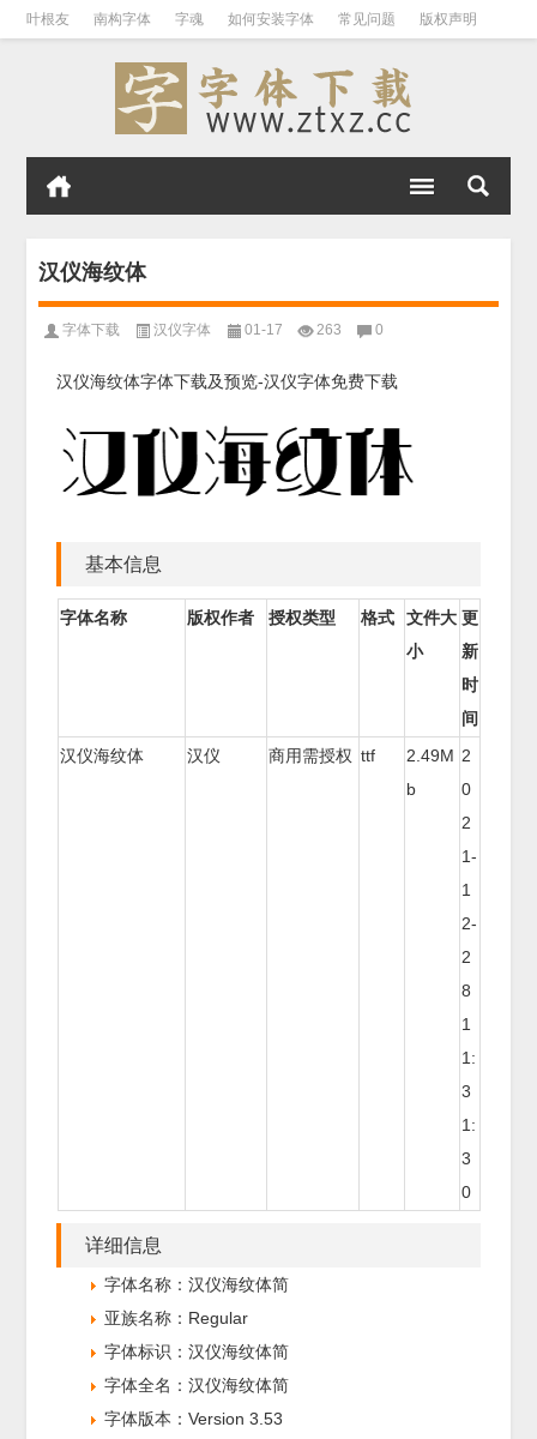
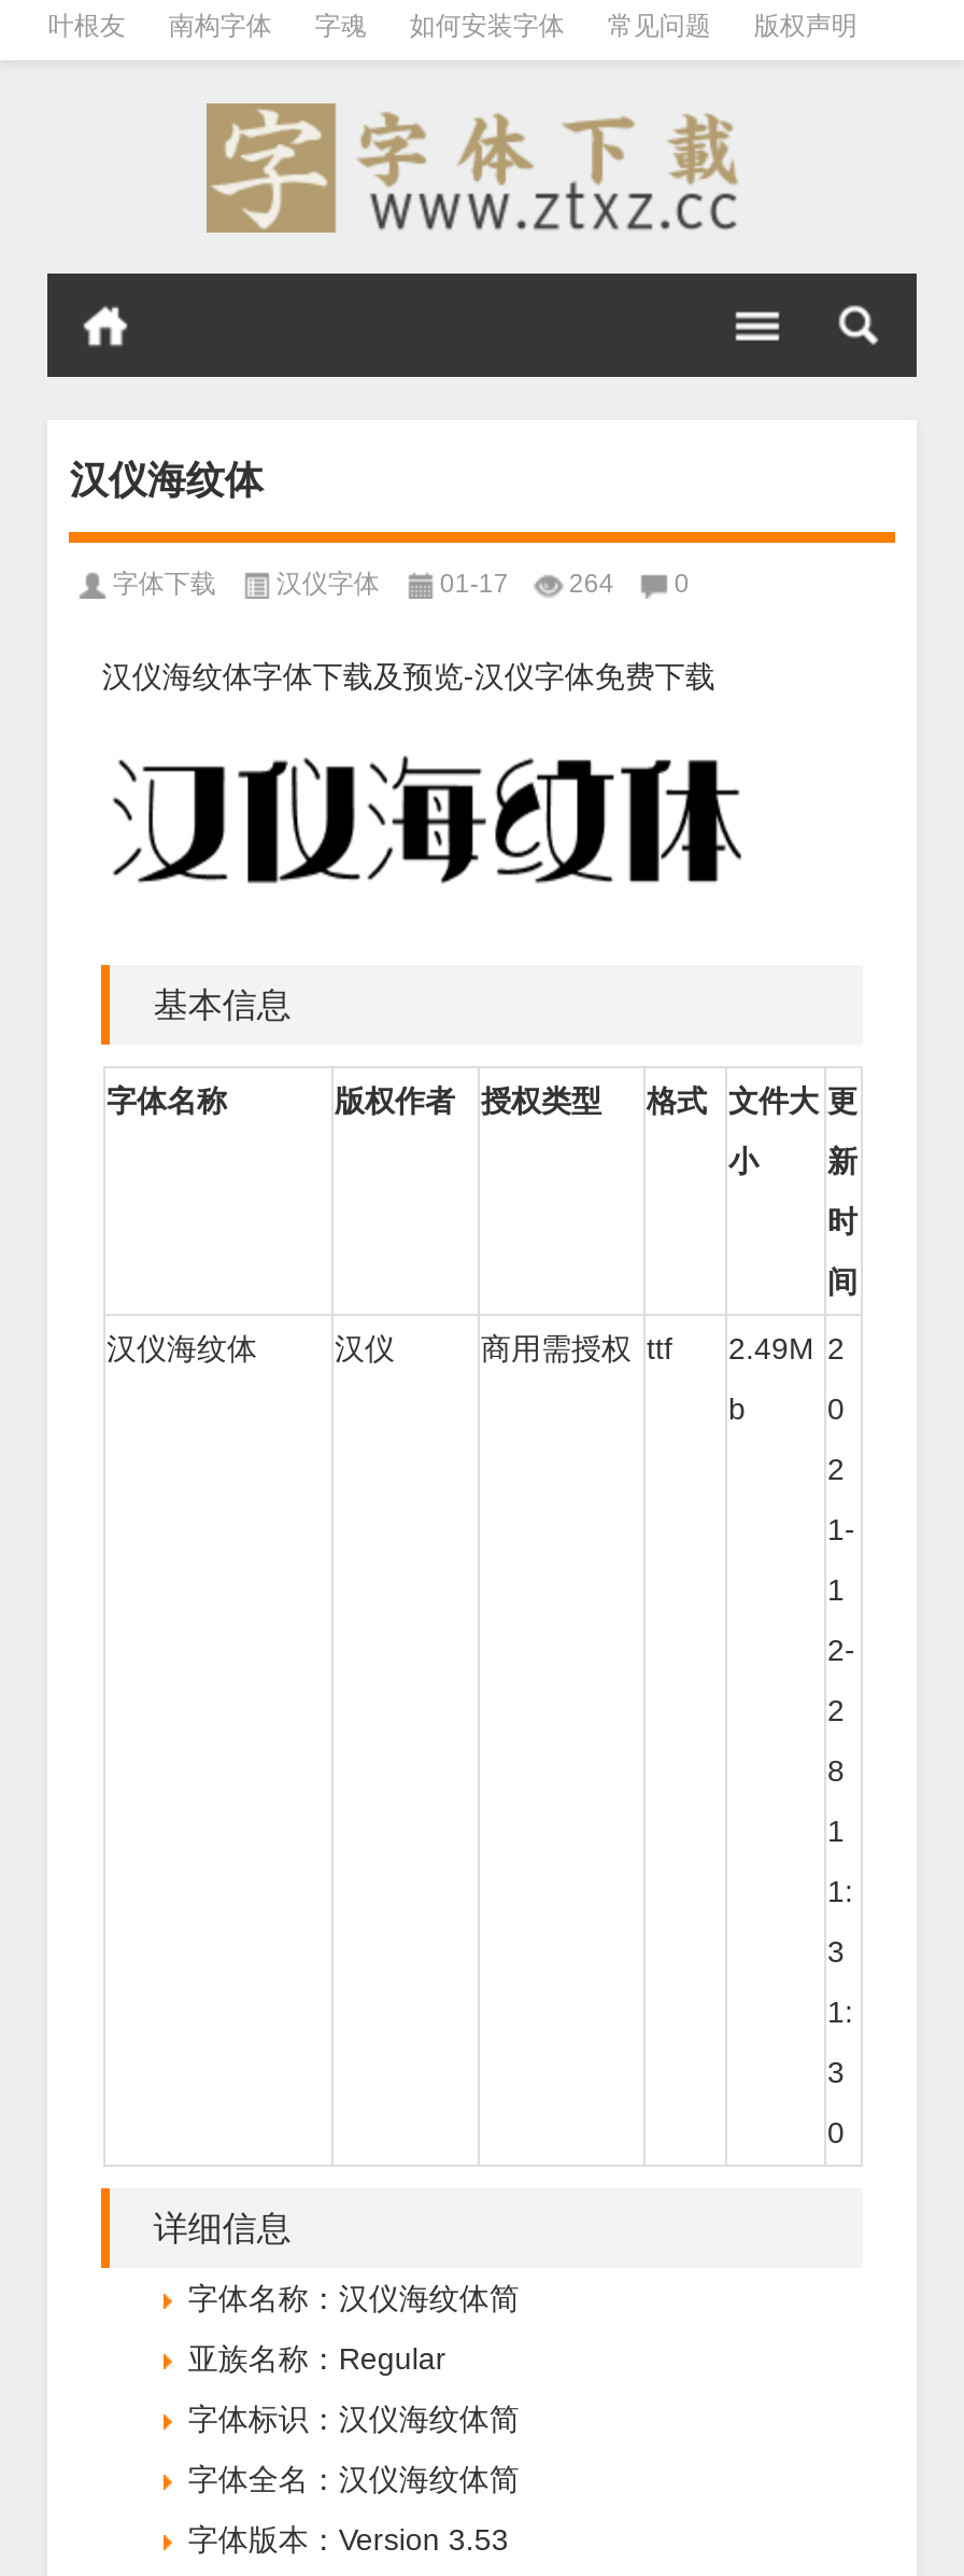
- 字体下载 汉仪字体 01-17 263 0
+ 字体下载 汉仪字体 01-17 264 0
